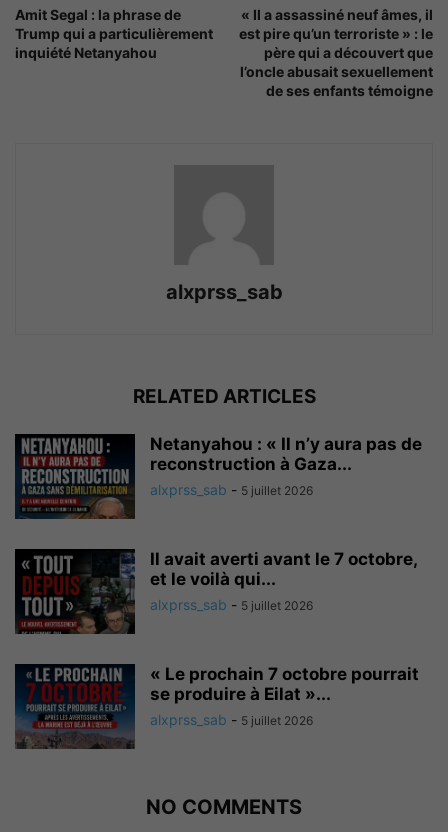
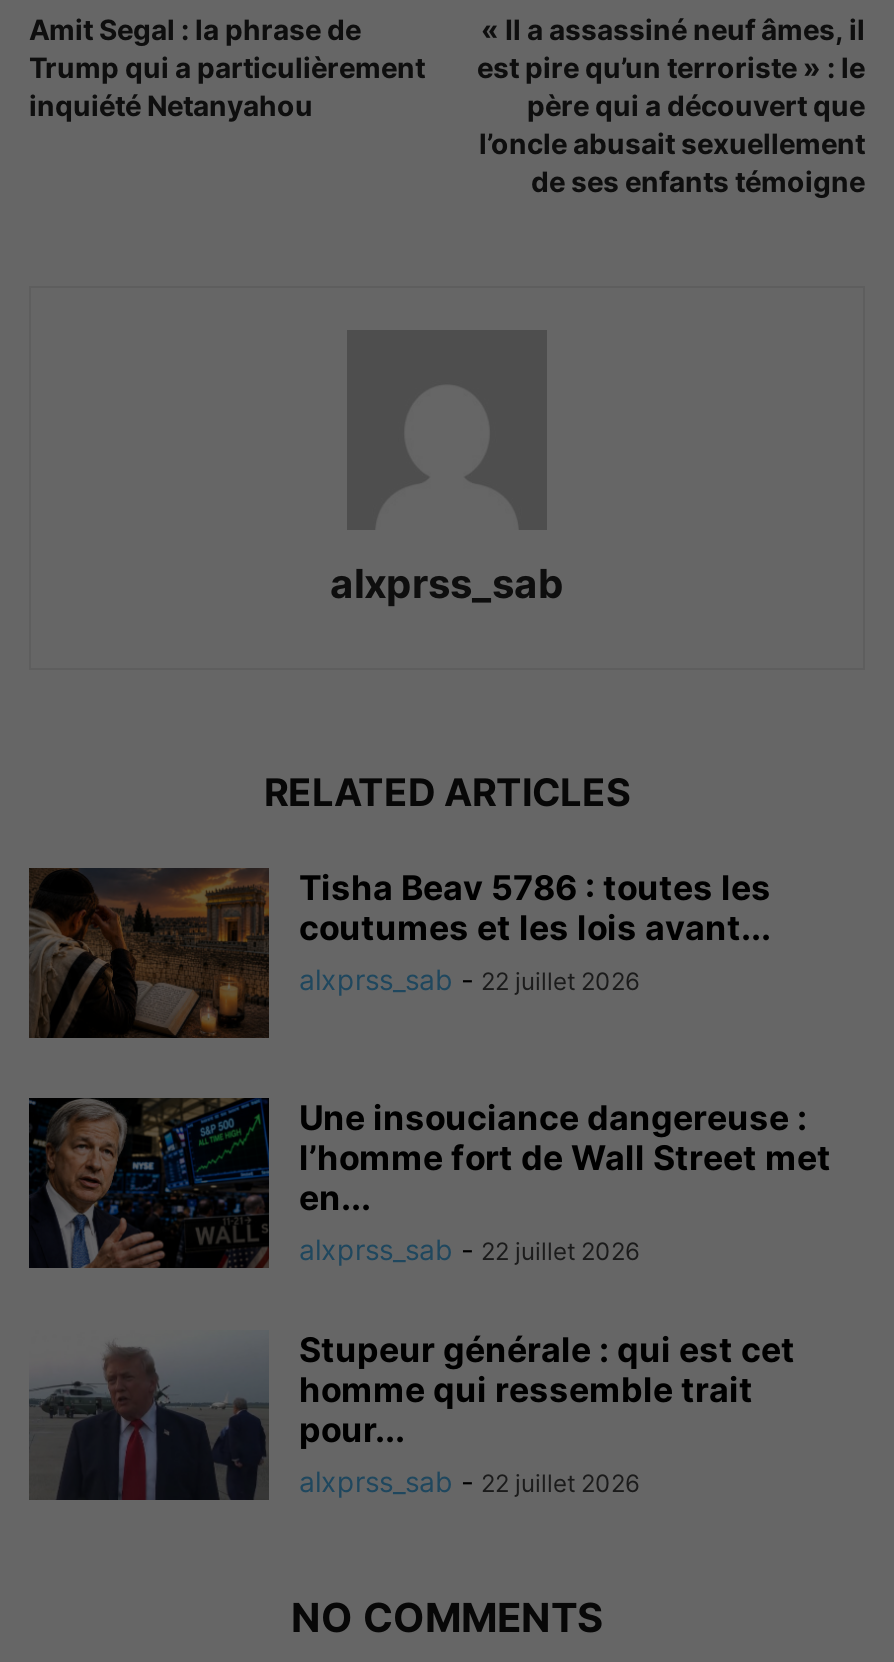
- [image]
- Netanyahou : « Il n’y aura pas de
- reconstruction à Gaza...
- alxprss_sab - 5 juillet 2026
+ [image]
+ Tisha Beav 5786 : toutes les
+ coutumes et les lois avant...
+ alxprss_sab - 22 juillet 2026

- [image]
- Il avait averti avant le 7 octobre,
- et le voilà qui...
- alxprss_sab - 5 juillet 2026
+ [image]
+ Une insouciance dangereuse :
+ l’homme fort de Wall Street met
+ en...
+ alxprss_sab - 22 juillet 2026

- [image]
- « Le prochain 7 octobre pourrait
- se produire à Eilat »...
- alxprss_sab - 5 juillet 2026
+ [image]
+ Stupeur générale : qui est cet
+ homme qui ressemble trait
+ pour...
+ alxprss_sab - 22 juillet 2026
